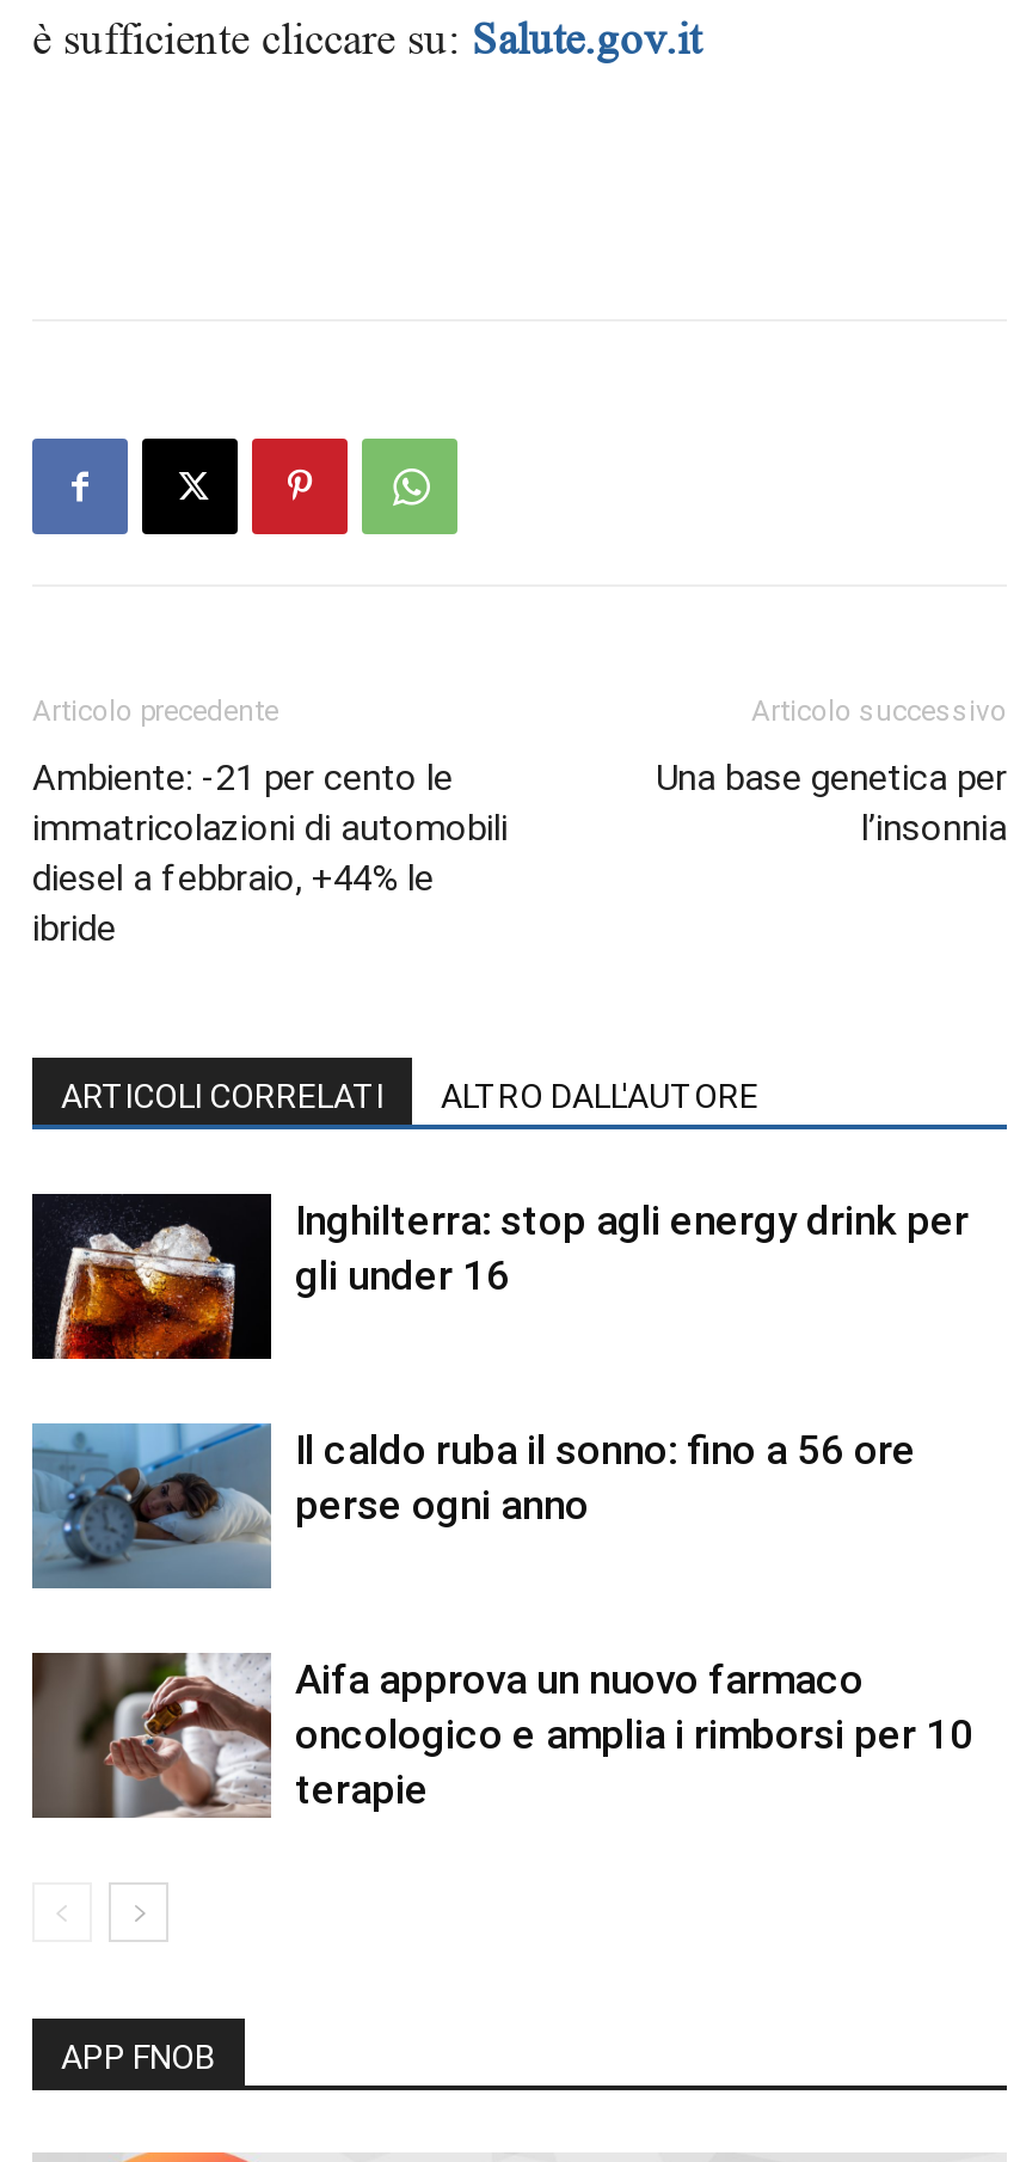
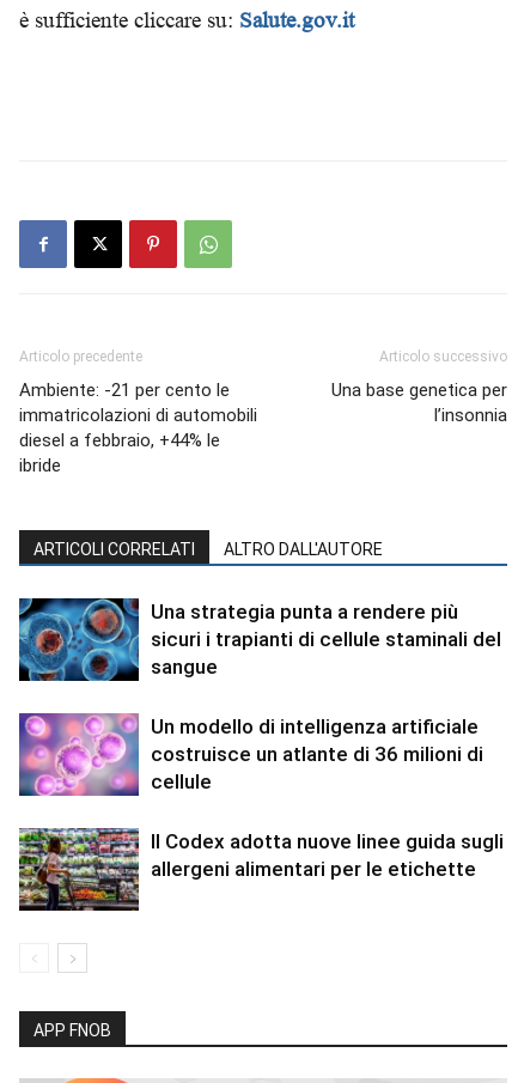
- [image]
- Inghilterra: stop agli energy drink per
- gli under 16
+ [image]
+ Una strategia punta a rendere più
+ sicuri i trapianti di cellule staminali del
+ sangue

- [image]
- Il caldo ruba il sonno: fino a 56 ore
- perse ogni anno
+ [image]
+ Un modello di intelligenza artificiale
+ costruisce un atlante di 36 milioni di
+ cellule

- [image]
- Aifa approva un nuovo farmaco
- oncologico e amplia i rimborsi per 10
- terapie
+ [image]
+ Il Codex adotta nuove linee guida sugli
+ allergeni alimentari per le etichette
